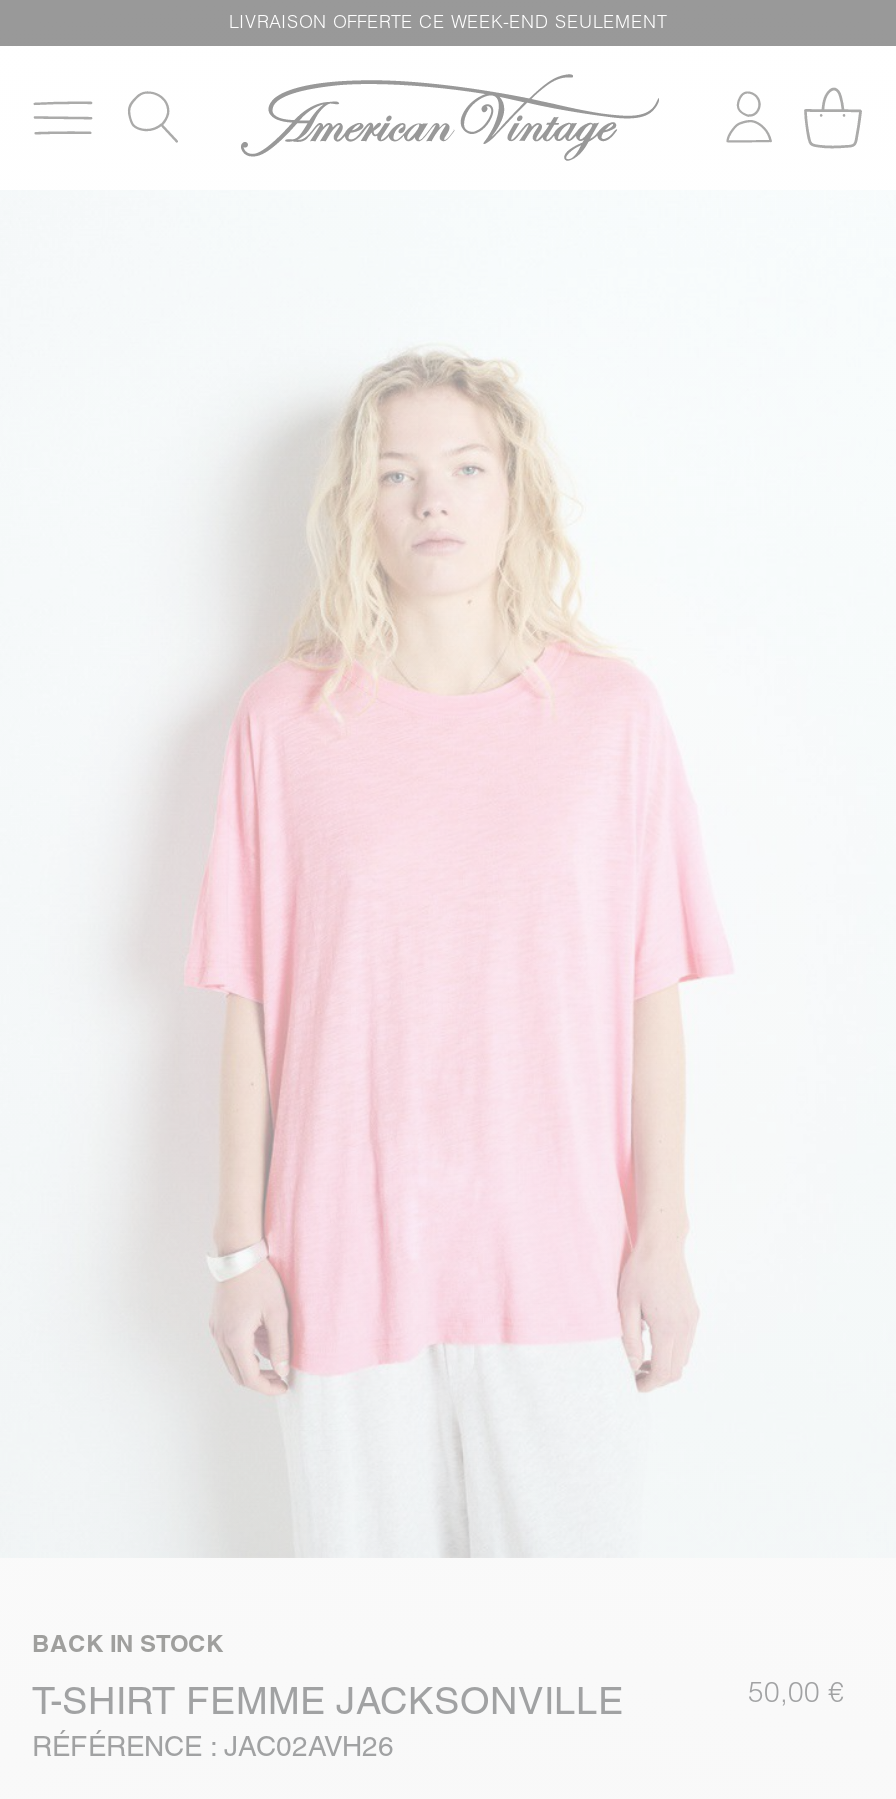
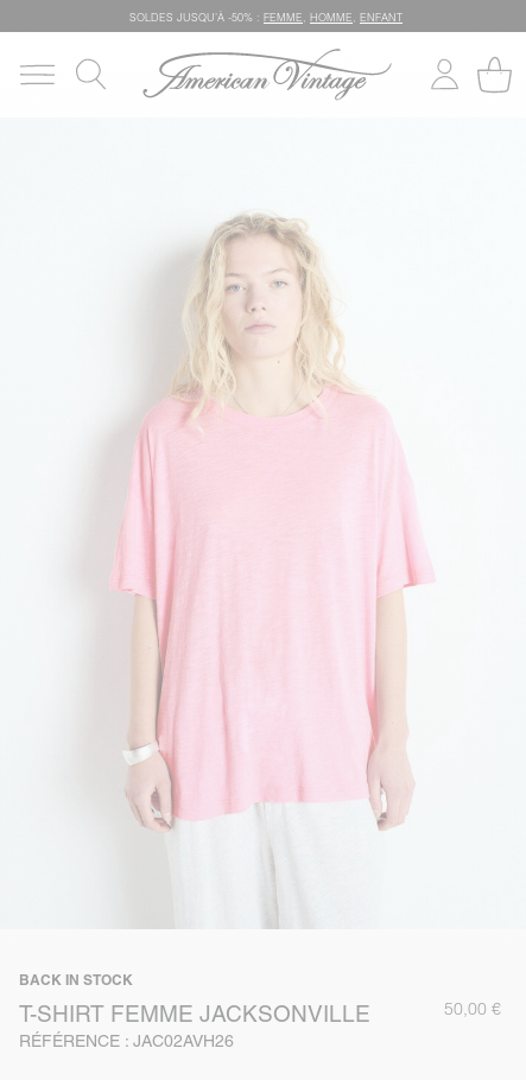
- LIVRAISON OFFERTE CE WEEK-END SEULEMENT
+ SOLDES JUSQU’À -50% : FEMME, HOMME, ENFANT
